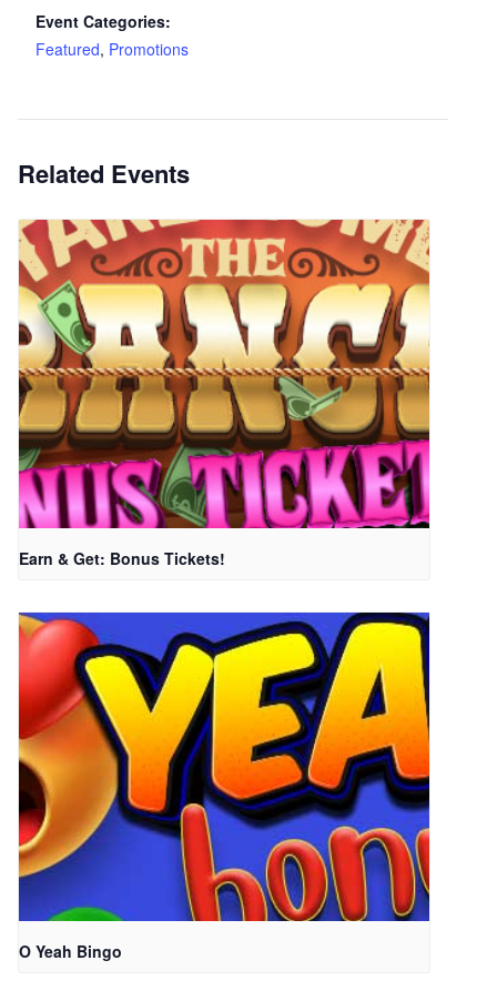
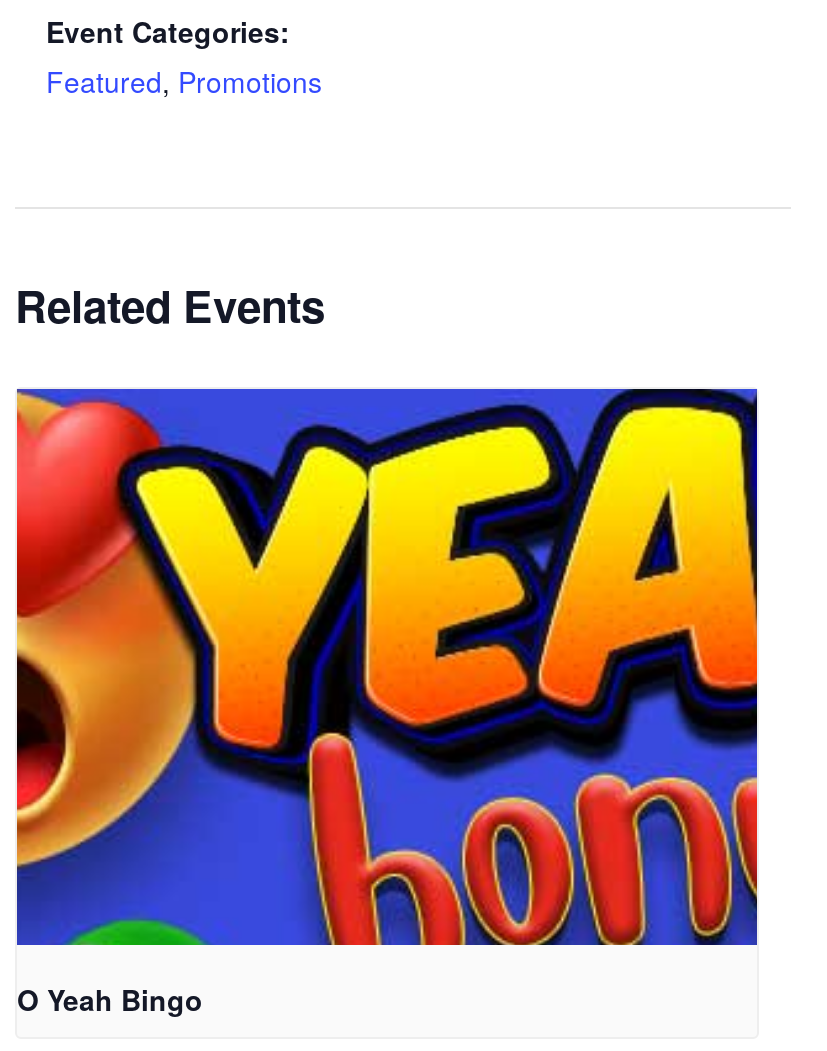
- [image]
- Earn & Get: Bonus Tickets!
